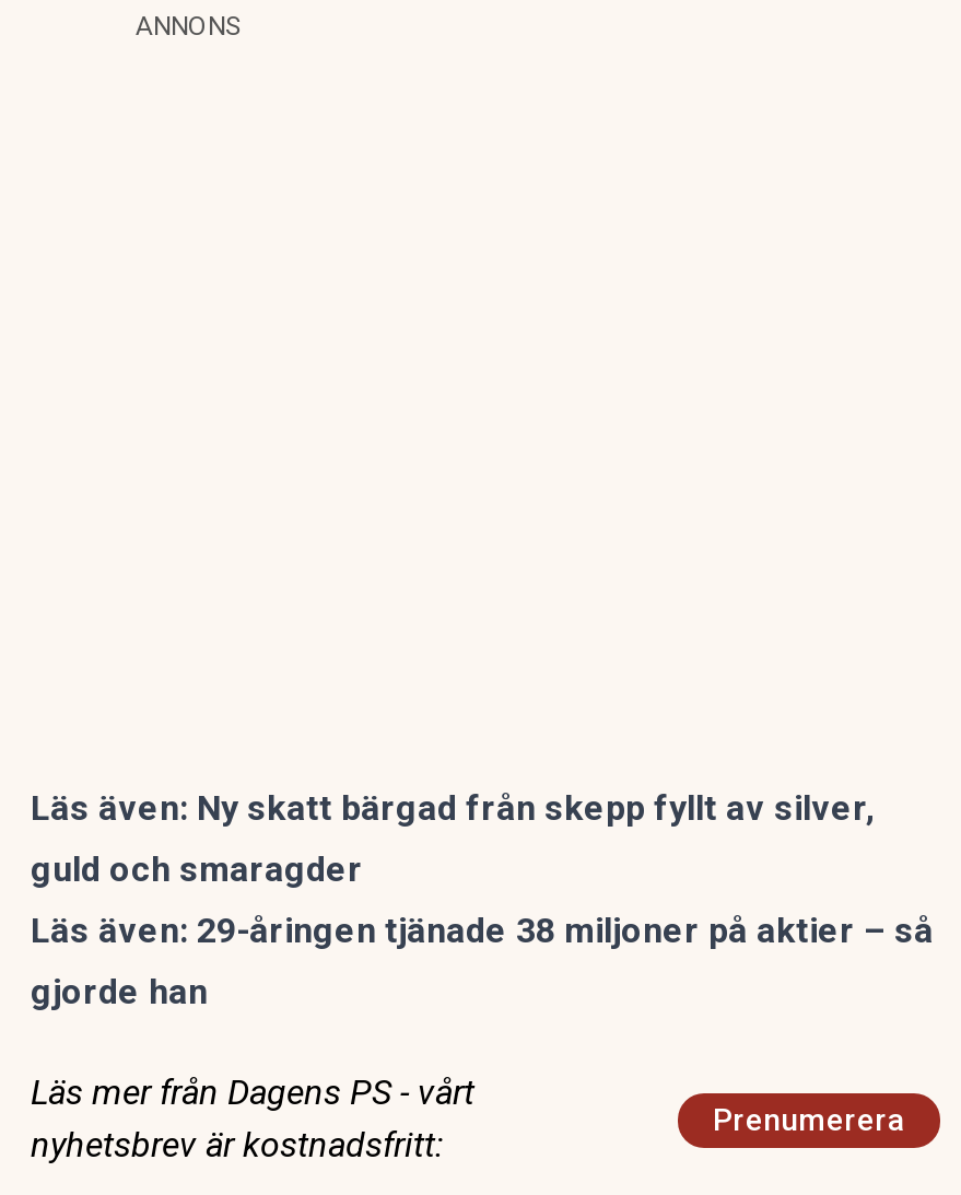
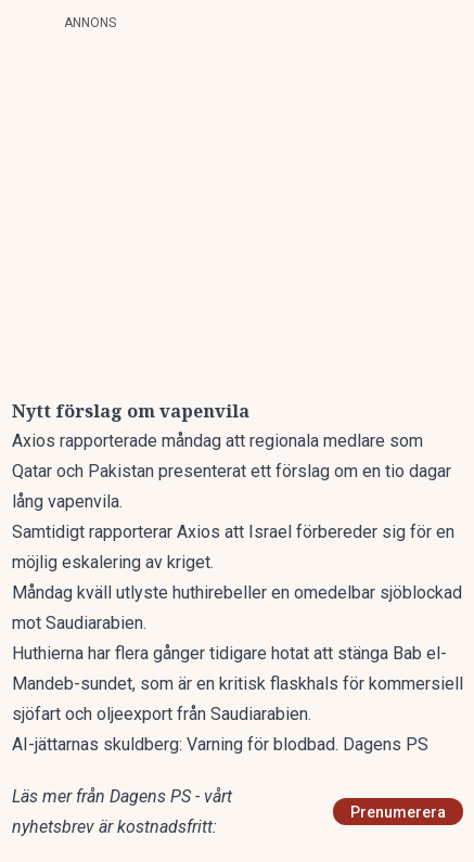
- Läs även: Ny skatt bärgad från skepp fyllt av silver,
- guld och smaragder
- Läs även: 29-åringen tjänade 38 miljoner på aktier – så
- gjorde han
+ Nytt förslag om vapenvila
+ Axios rapporterade måndag att regionala medlare som
+ Qatar och Pakistan presenterat ett förslag om en tio dagar
+ lång vapenvila.
+ Samtidigt rapporterar Axios att Israel förbereder sig för en
+ möjlig eskalering av kriget.
+ Måndag kväll utlyste huthirebeller en omedelbar sjöblockad
+ mot Saudiarabien.
+ Huthierna har flera gånger tidigare hotat att stänga Bab el-
+ Mandeb-sundet, som är en kritisk flaskhals för kommersiell
+ sjöfart och oljeexport från Saudiarabien.
+ AI-jättarnas skuldberg: Varning för blodbad. Dagens PS
